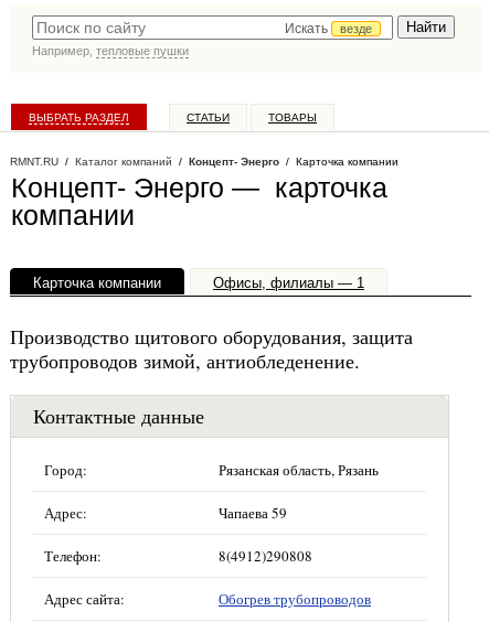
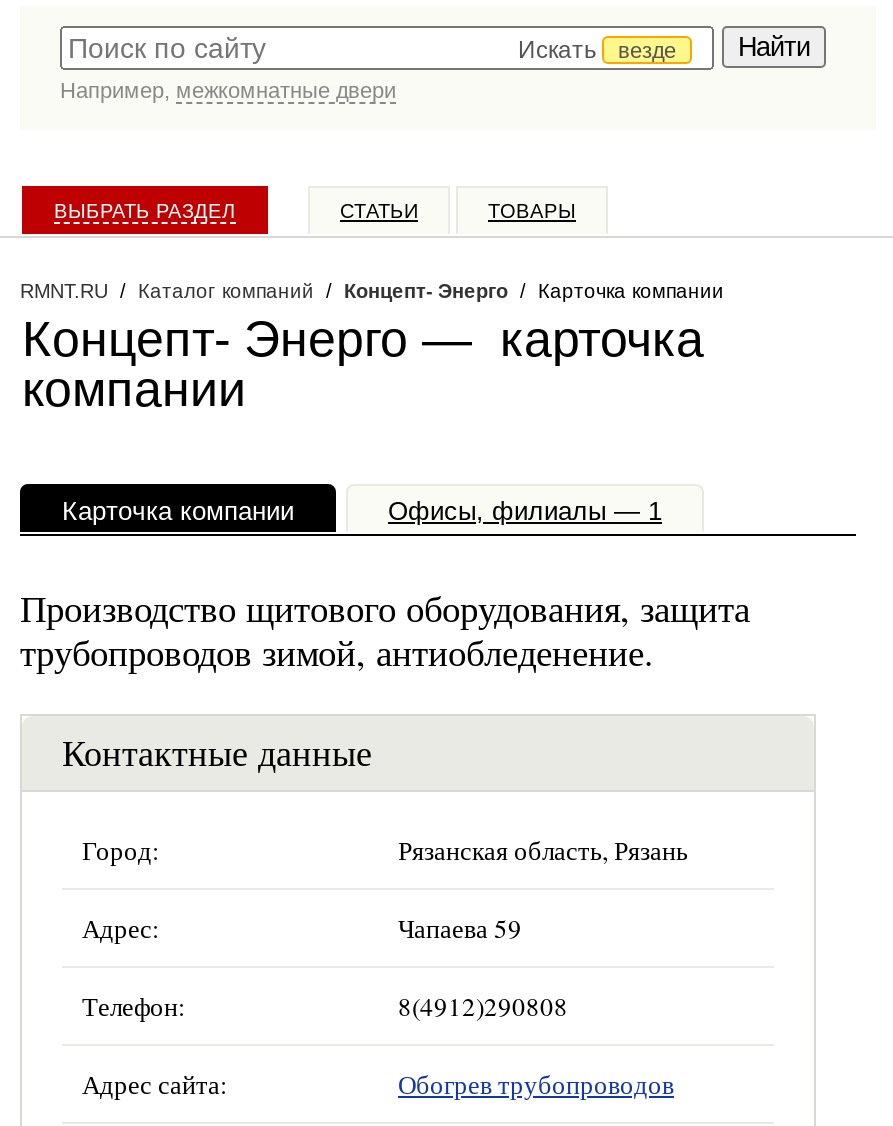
- Например, тепловые пушки
+ Например, межкомнатные двери
